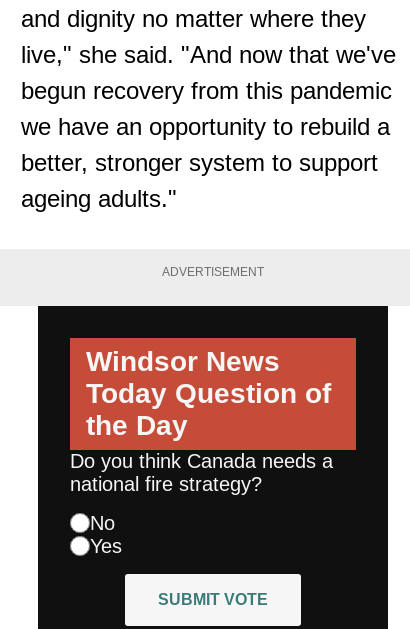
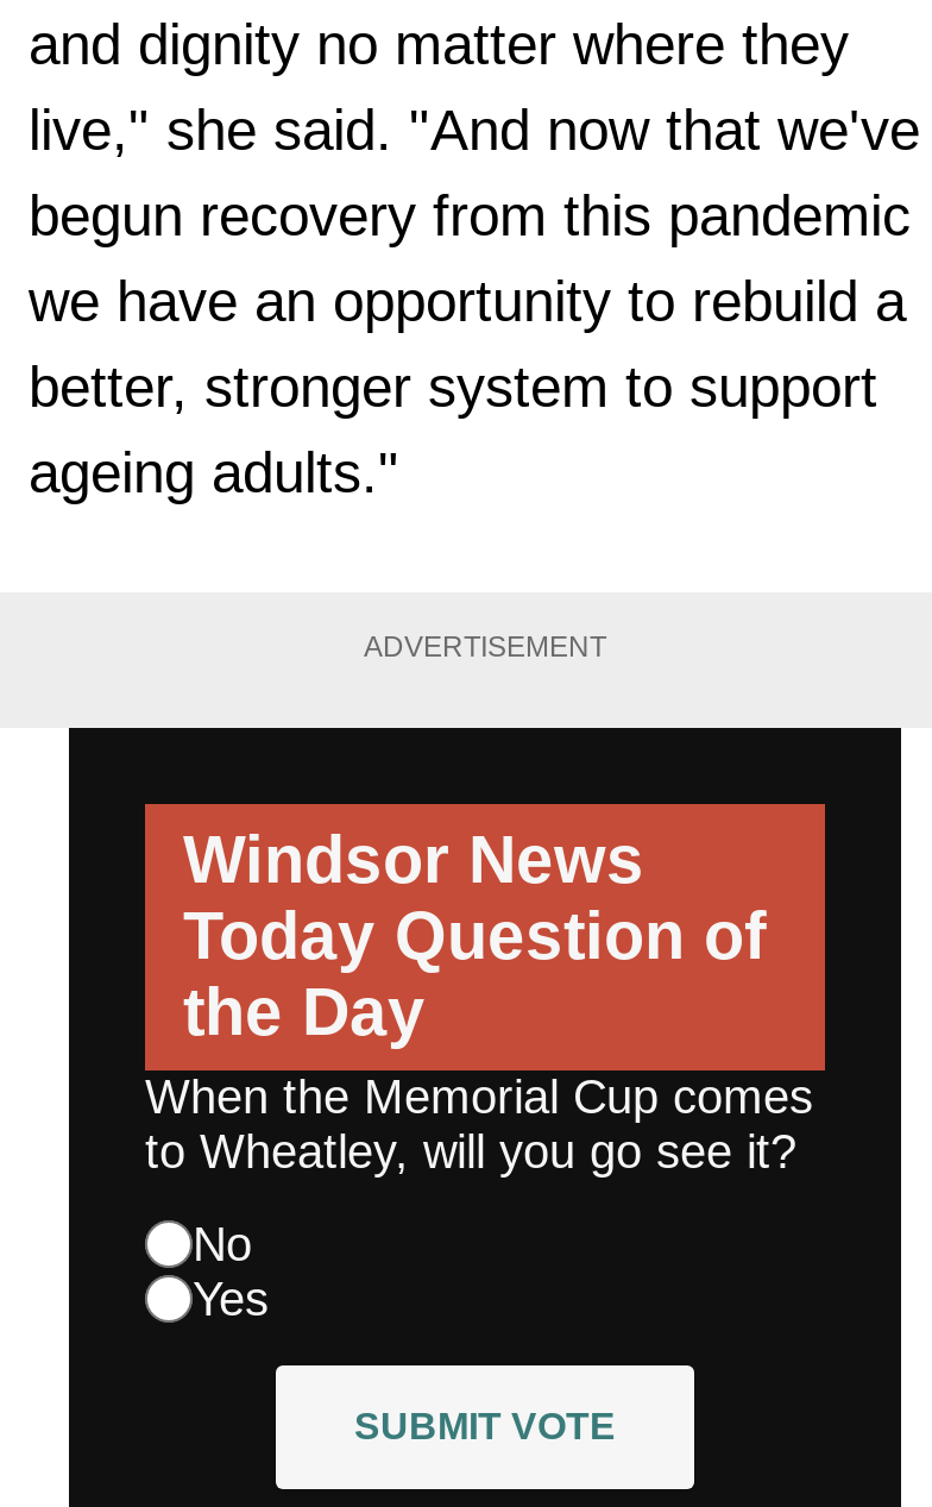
- Do you think Canada needs a
- national fire strategy?
+ When the Memorial Cup comes
+ to Wheatley, will you go see it?
